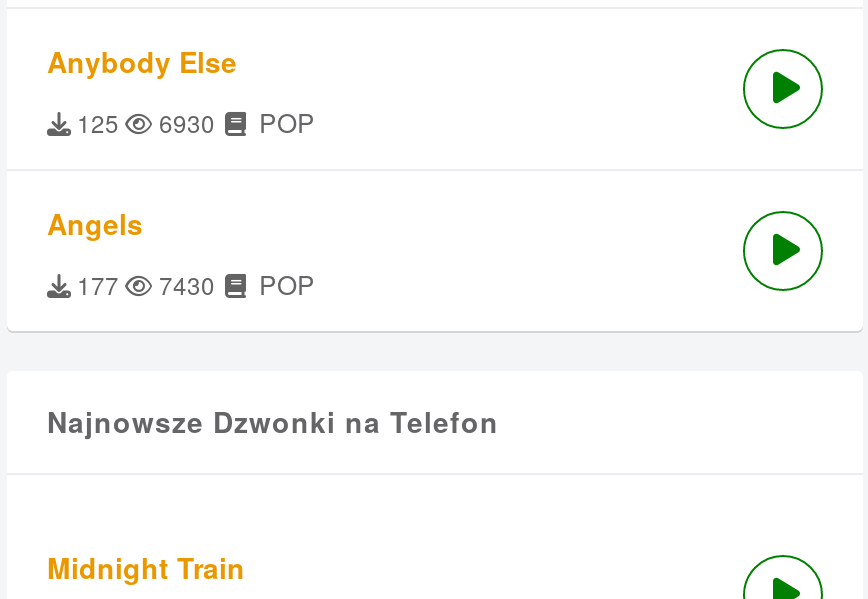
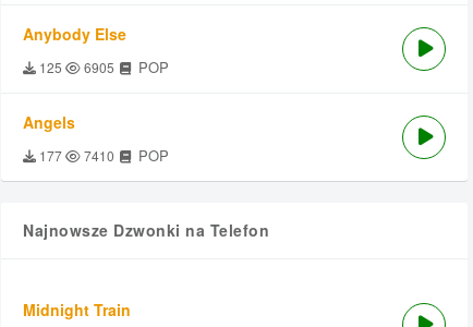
- 125 6930 POP
+ 125 6905 POP

- 177 7430 POP
+ 177 7410 POP
